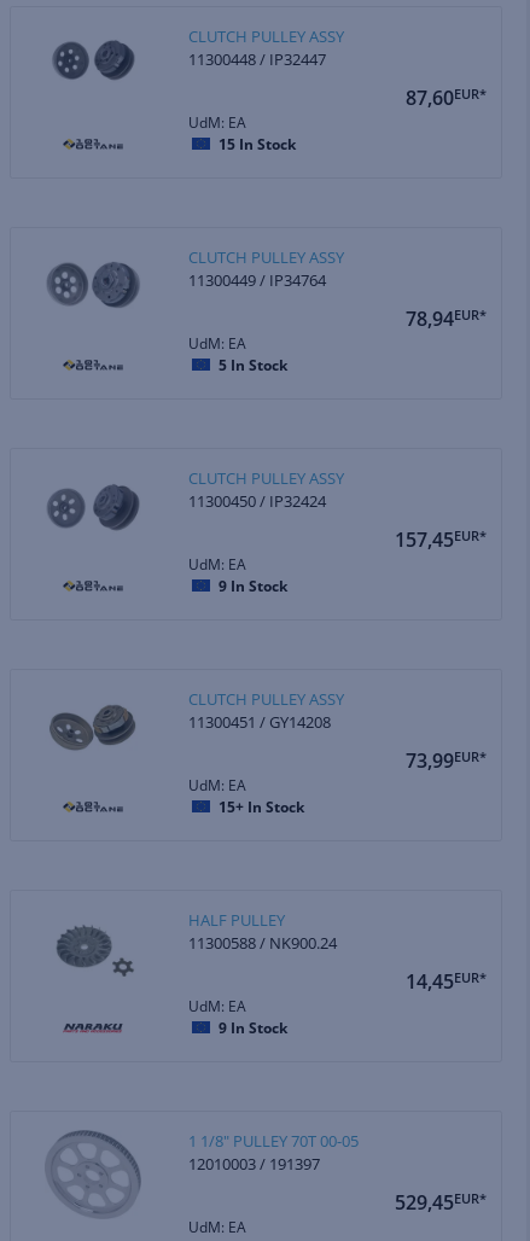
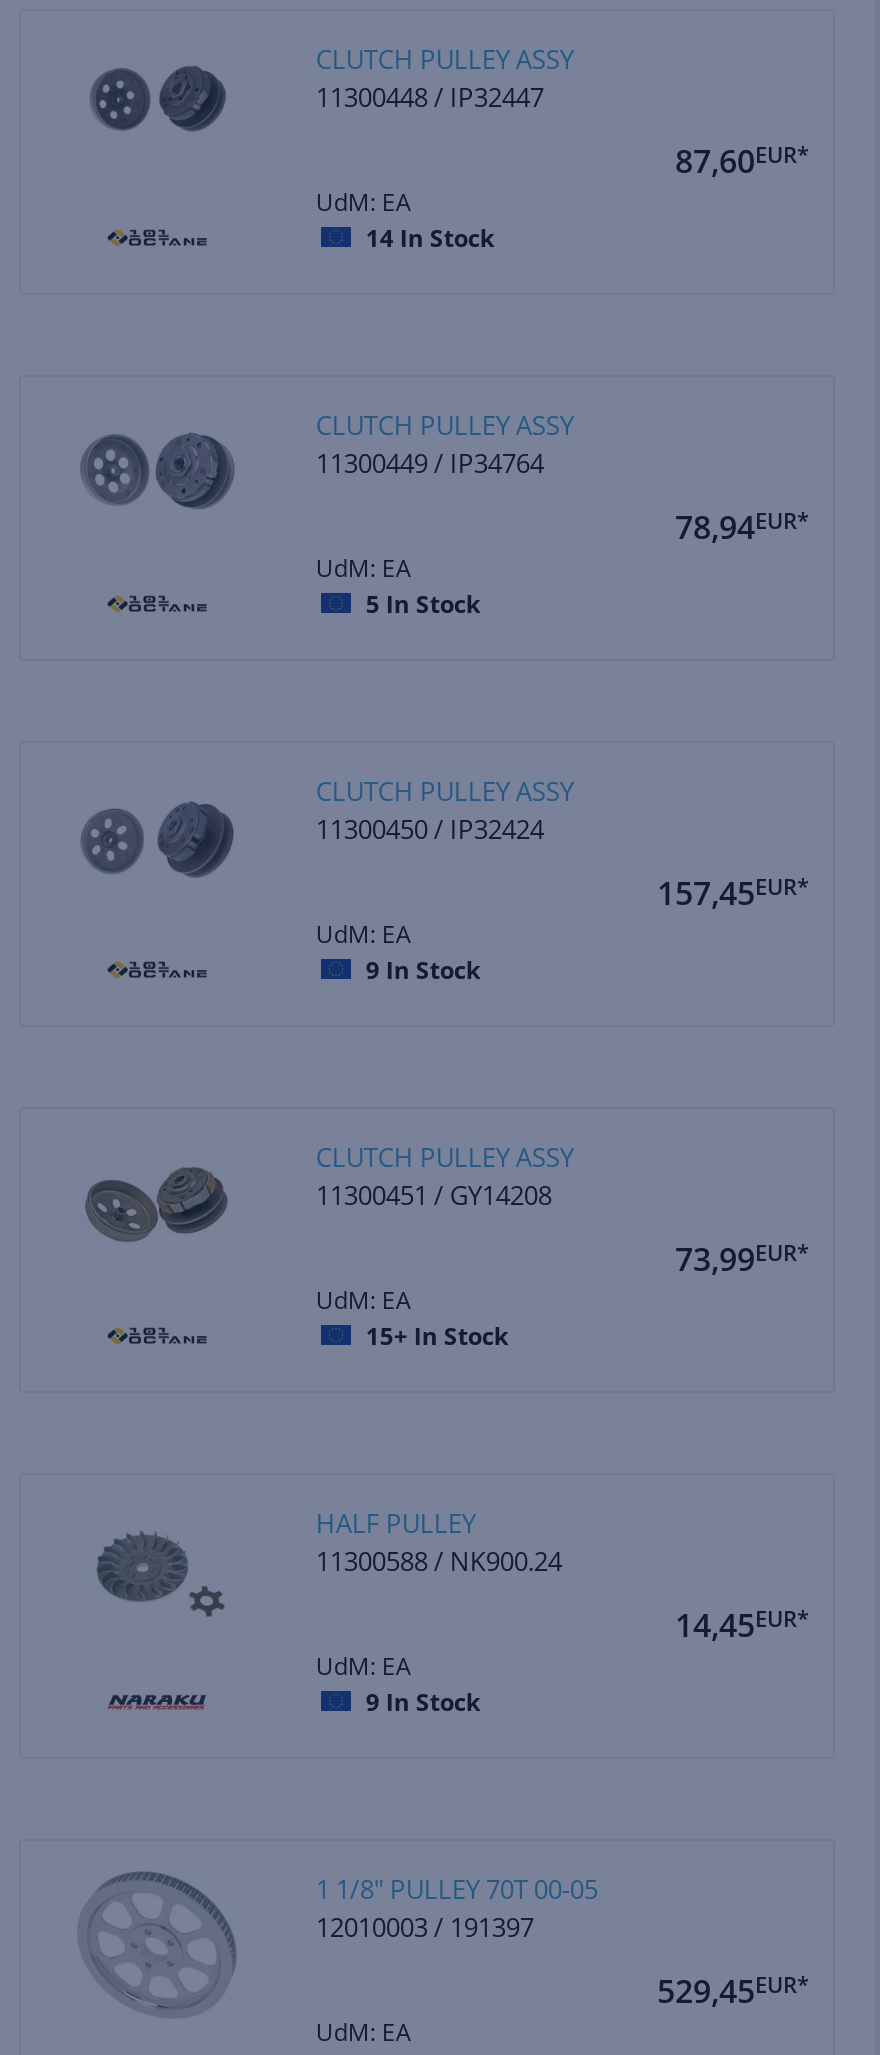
- 15 In Stock
+ 14 In Stock
